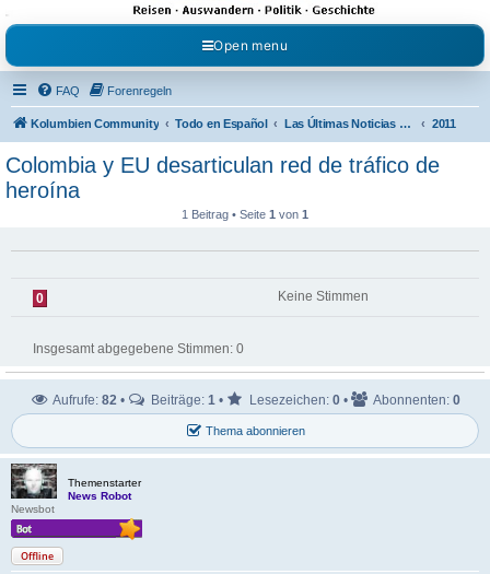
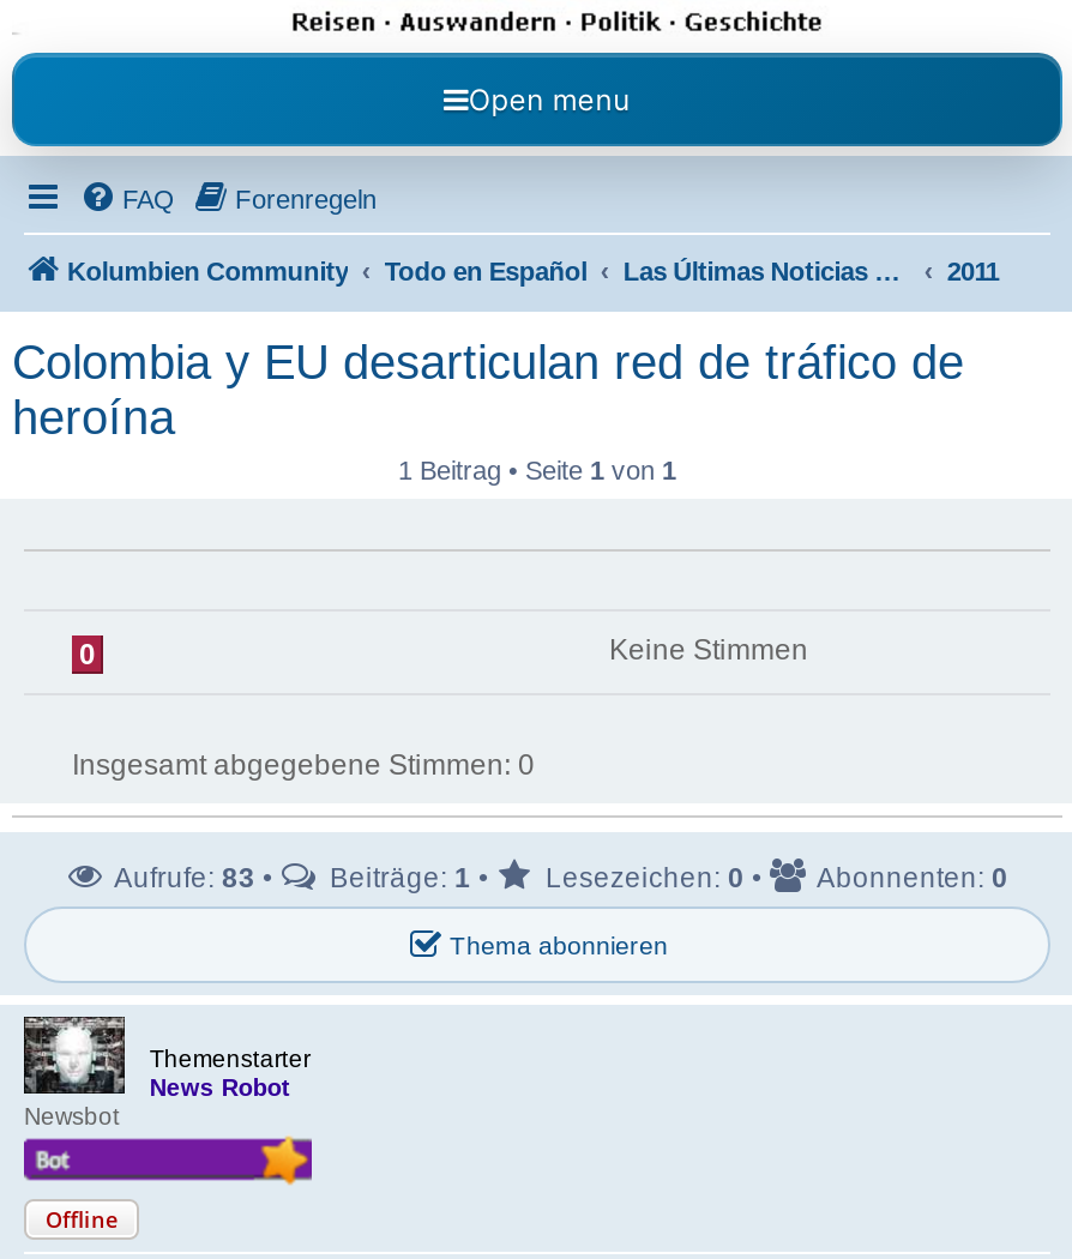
- Aufrufe: 82 • Beiträge: 1 • Lesezeichen: 0 • Abonnenten: 0
+ Aufrufe: 83 • Beiträge: 1 • Lesezeichen: 0 • Abonnenten: 0
